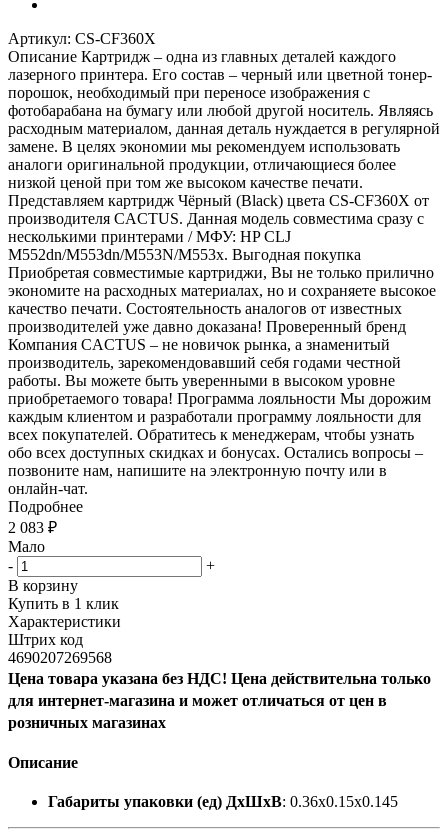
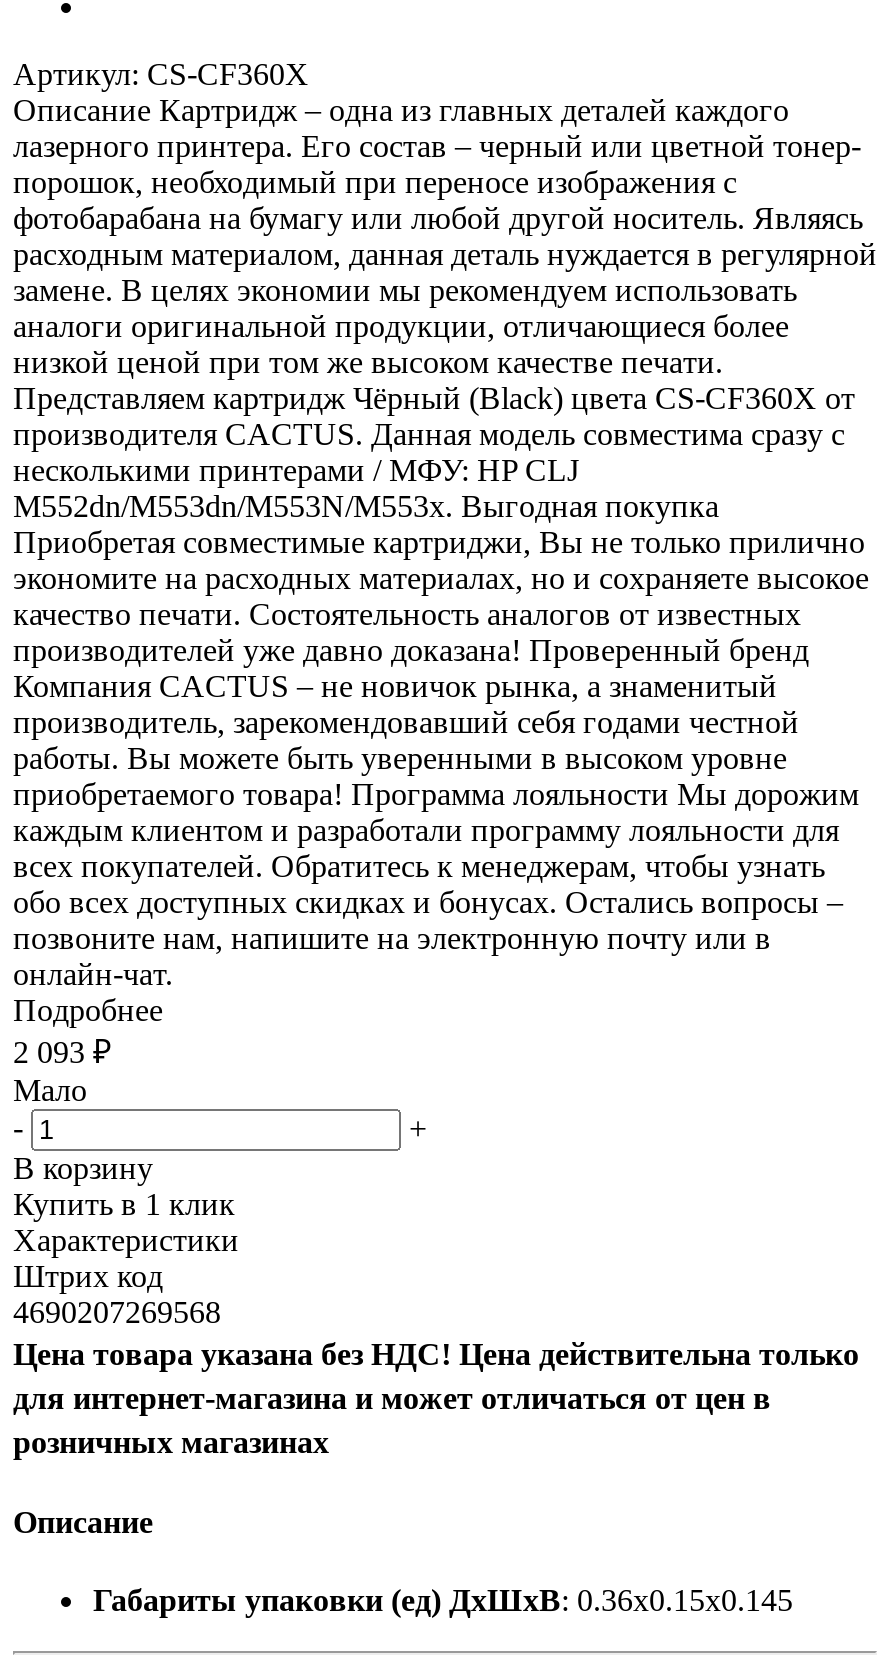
- 2 083 ₽
+ 2 093 ₽
